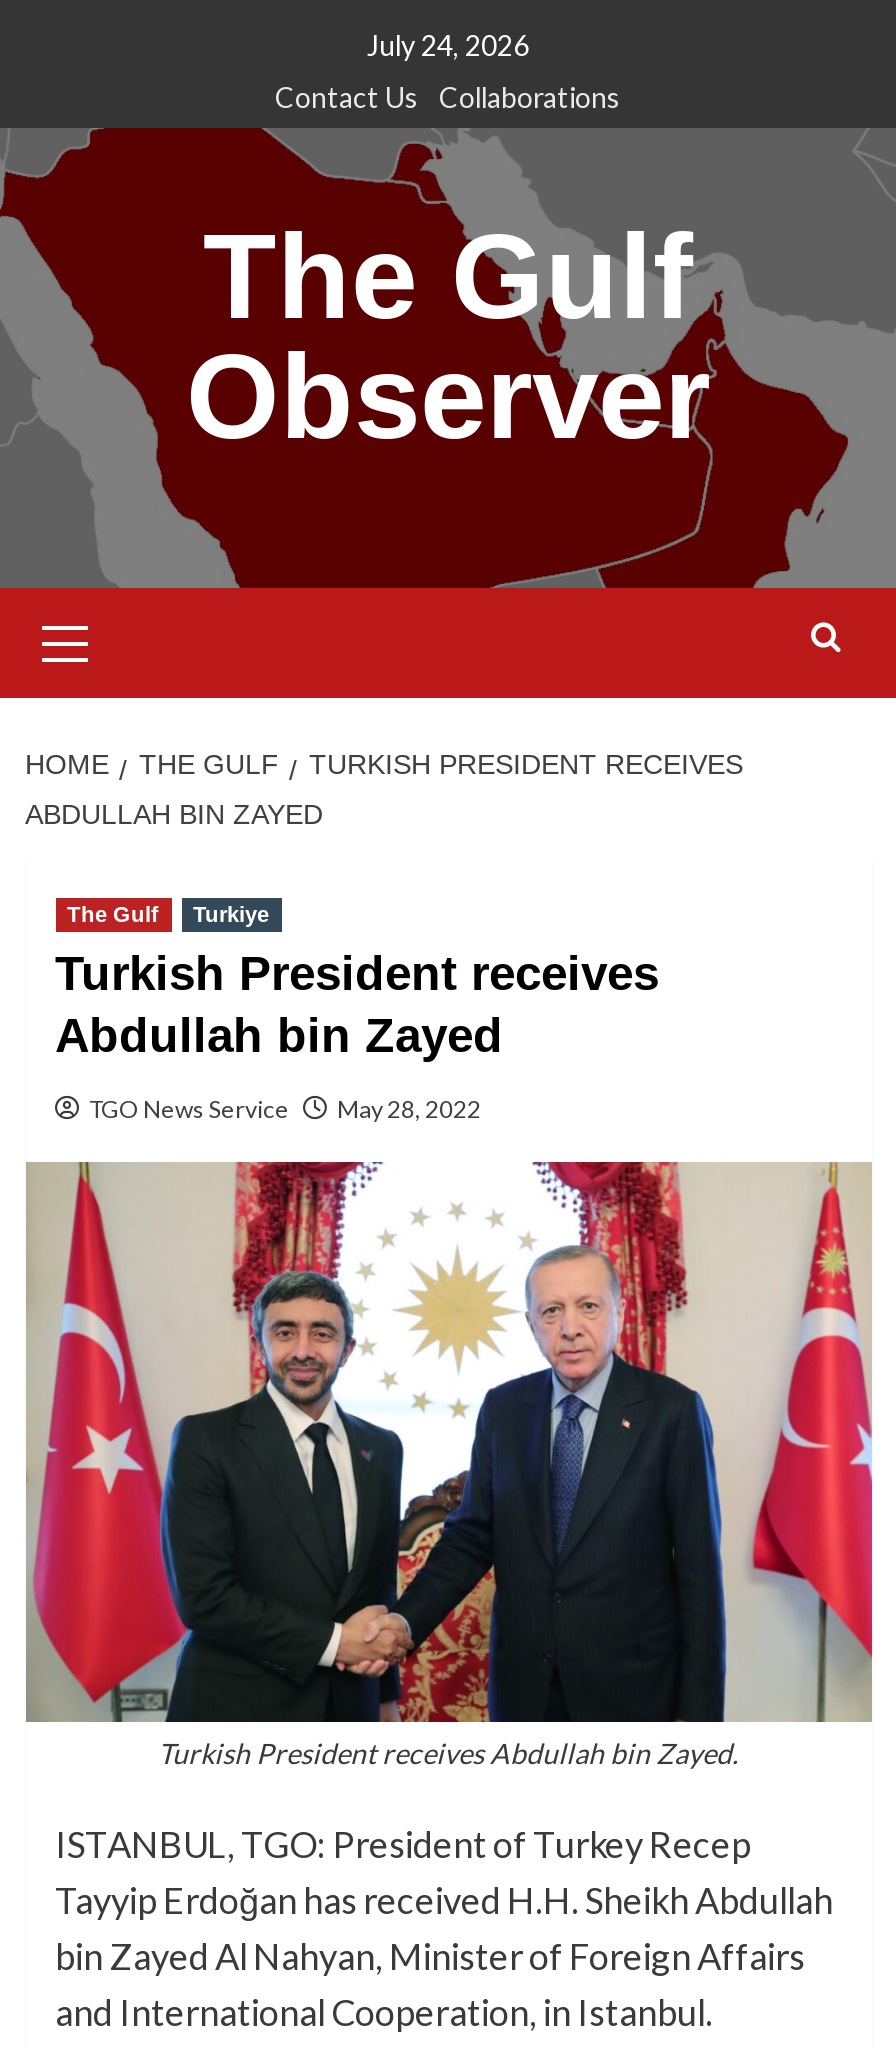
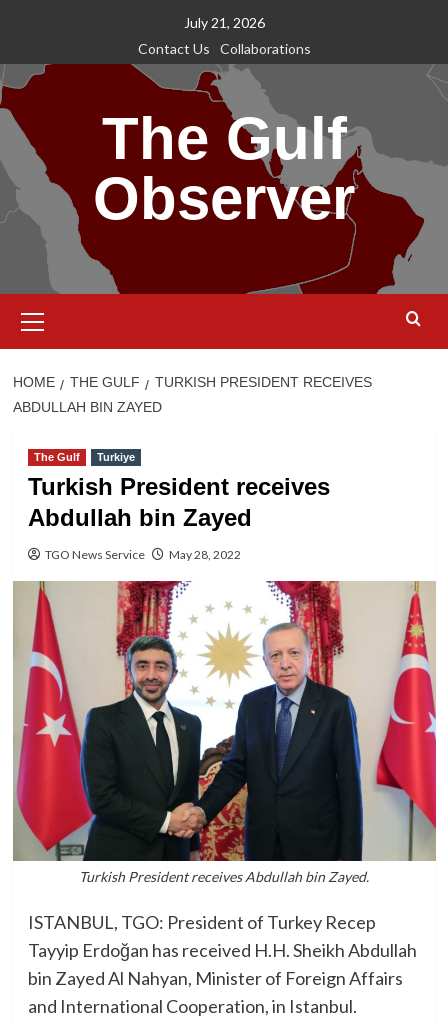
- July 24, 2026
+ July 21, 2026
